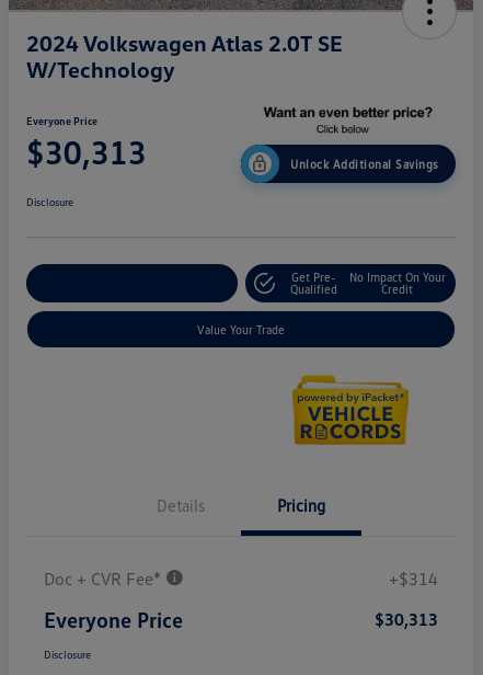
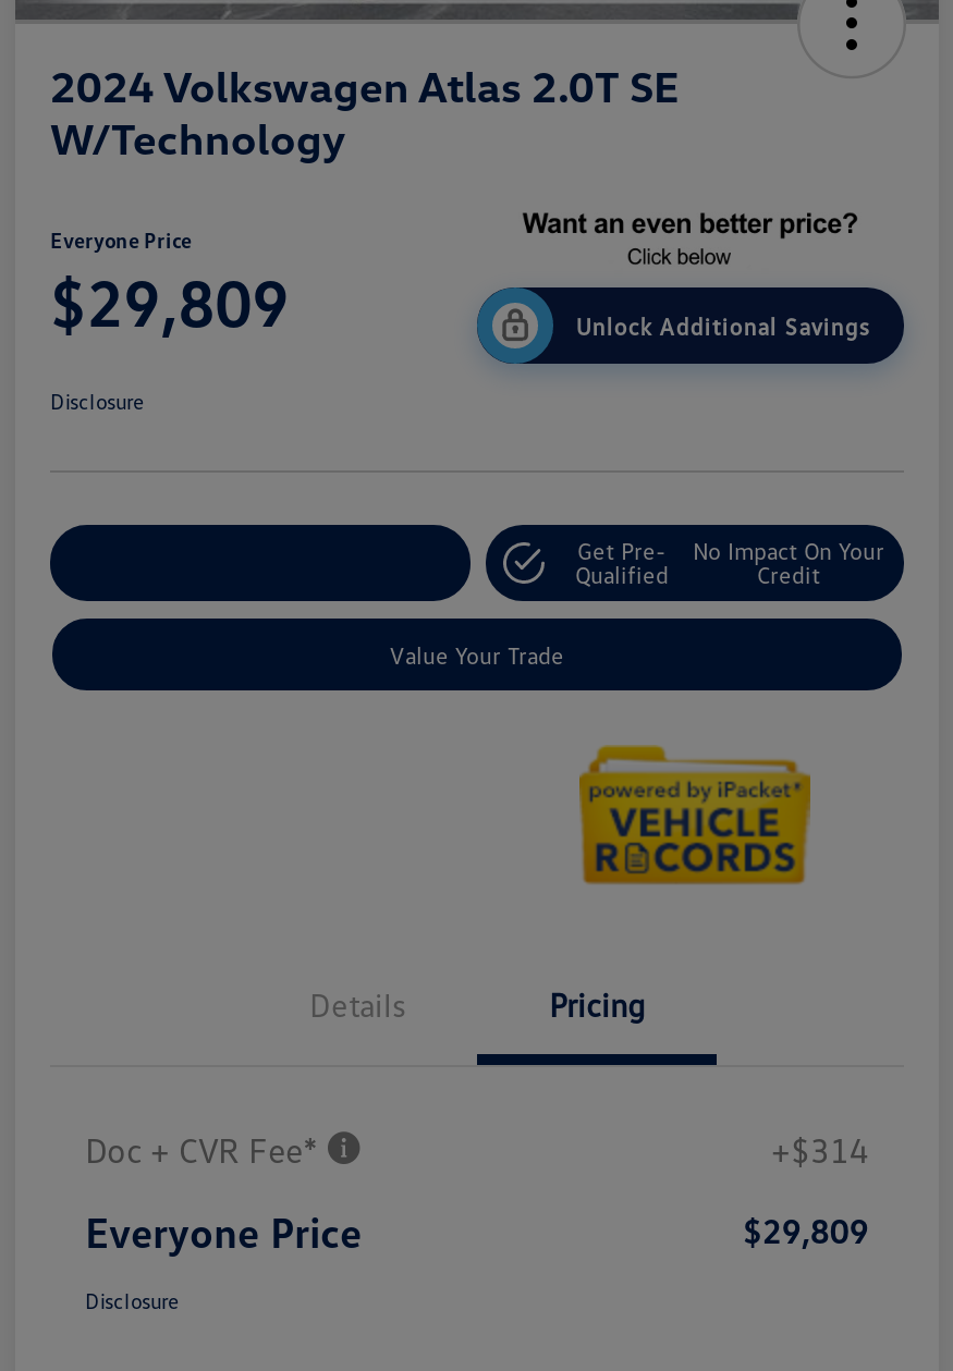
- $30,313
+ $29,809

- $30,313
+ $29,809
